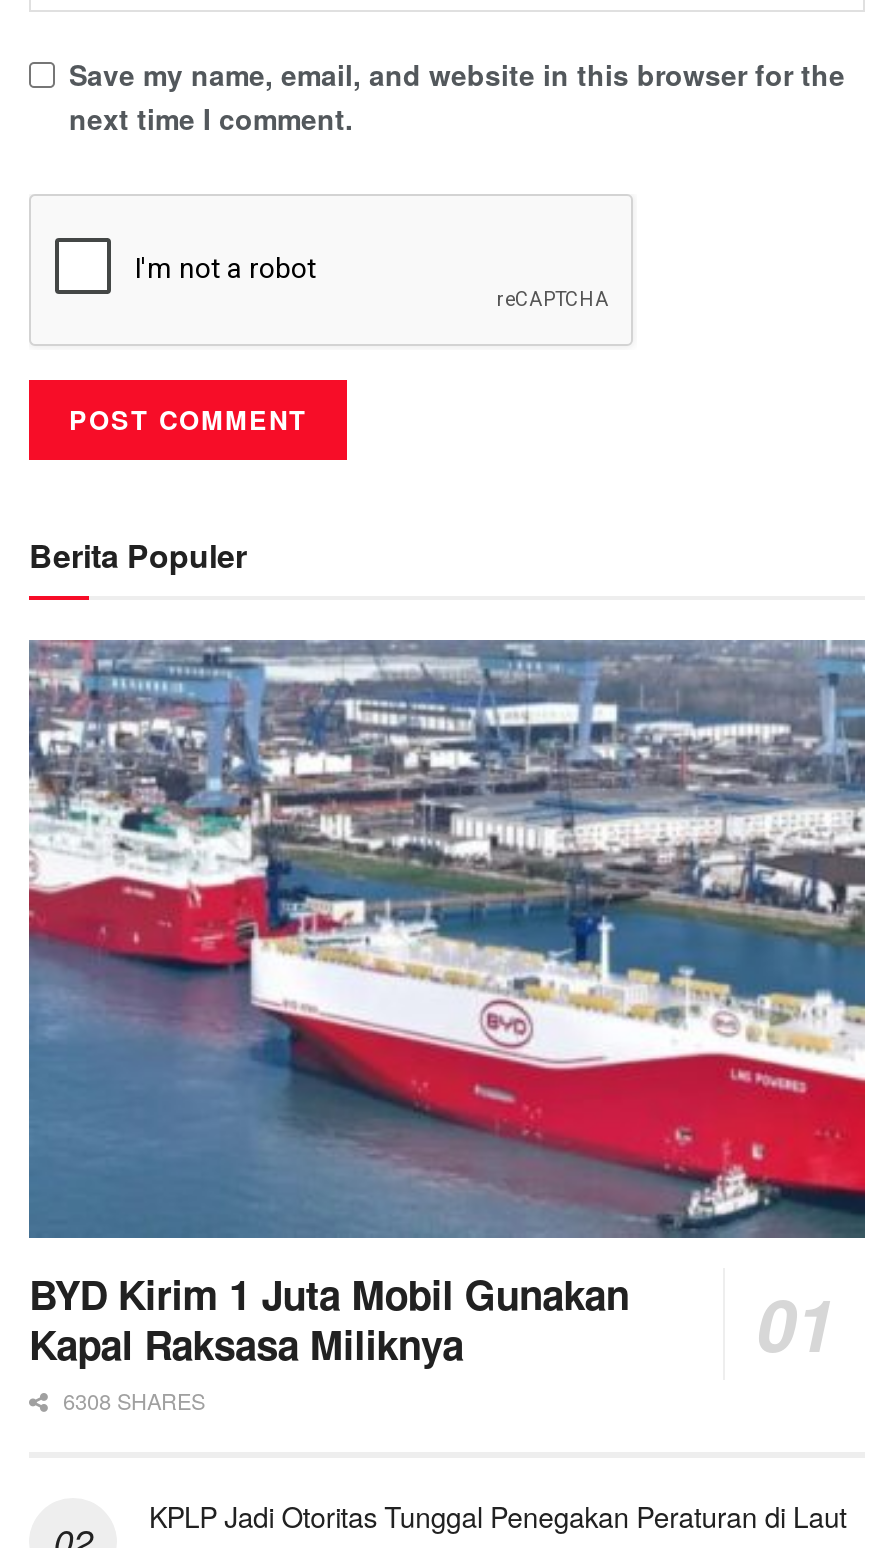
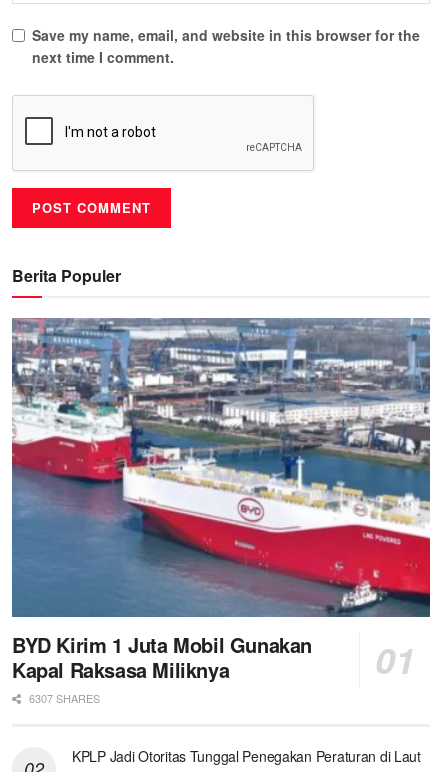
- 6308 SHARES
+ 6307 SHARES
